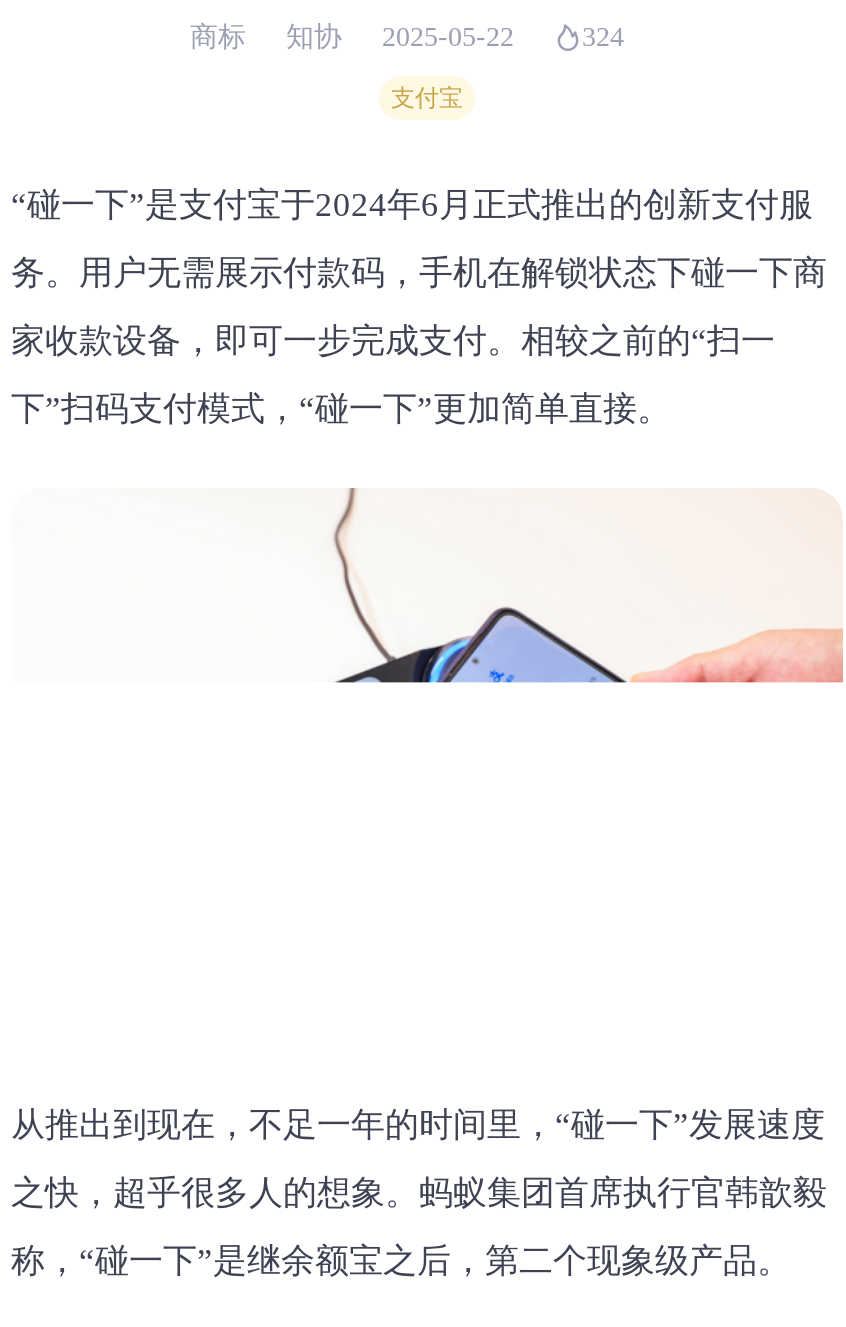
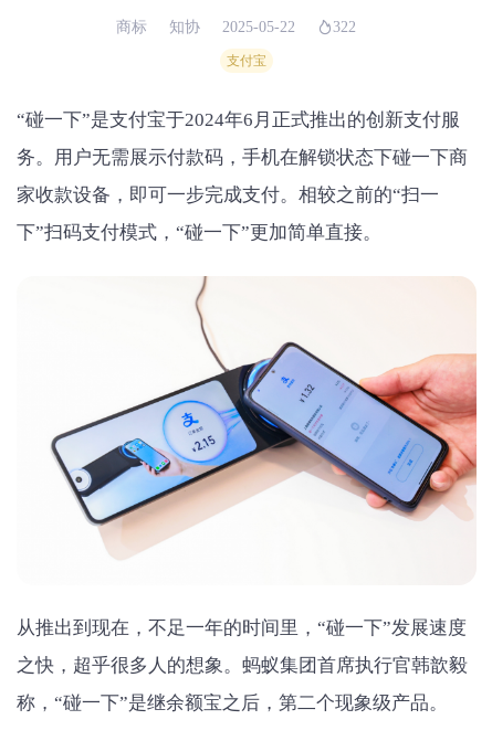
- 324
+ 322

+ [image]
